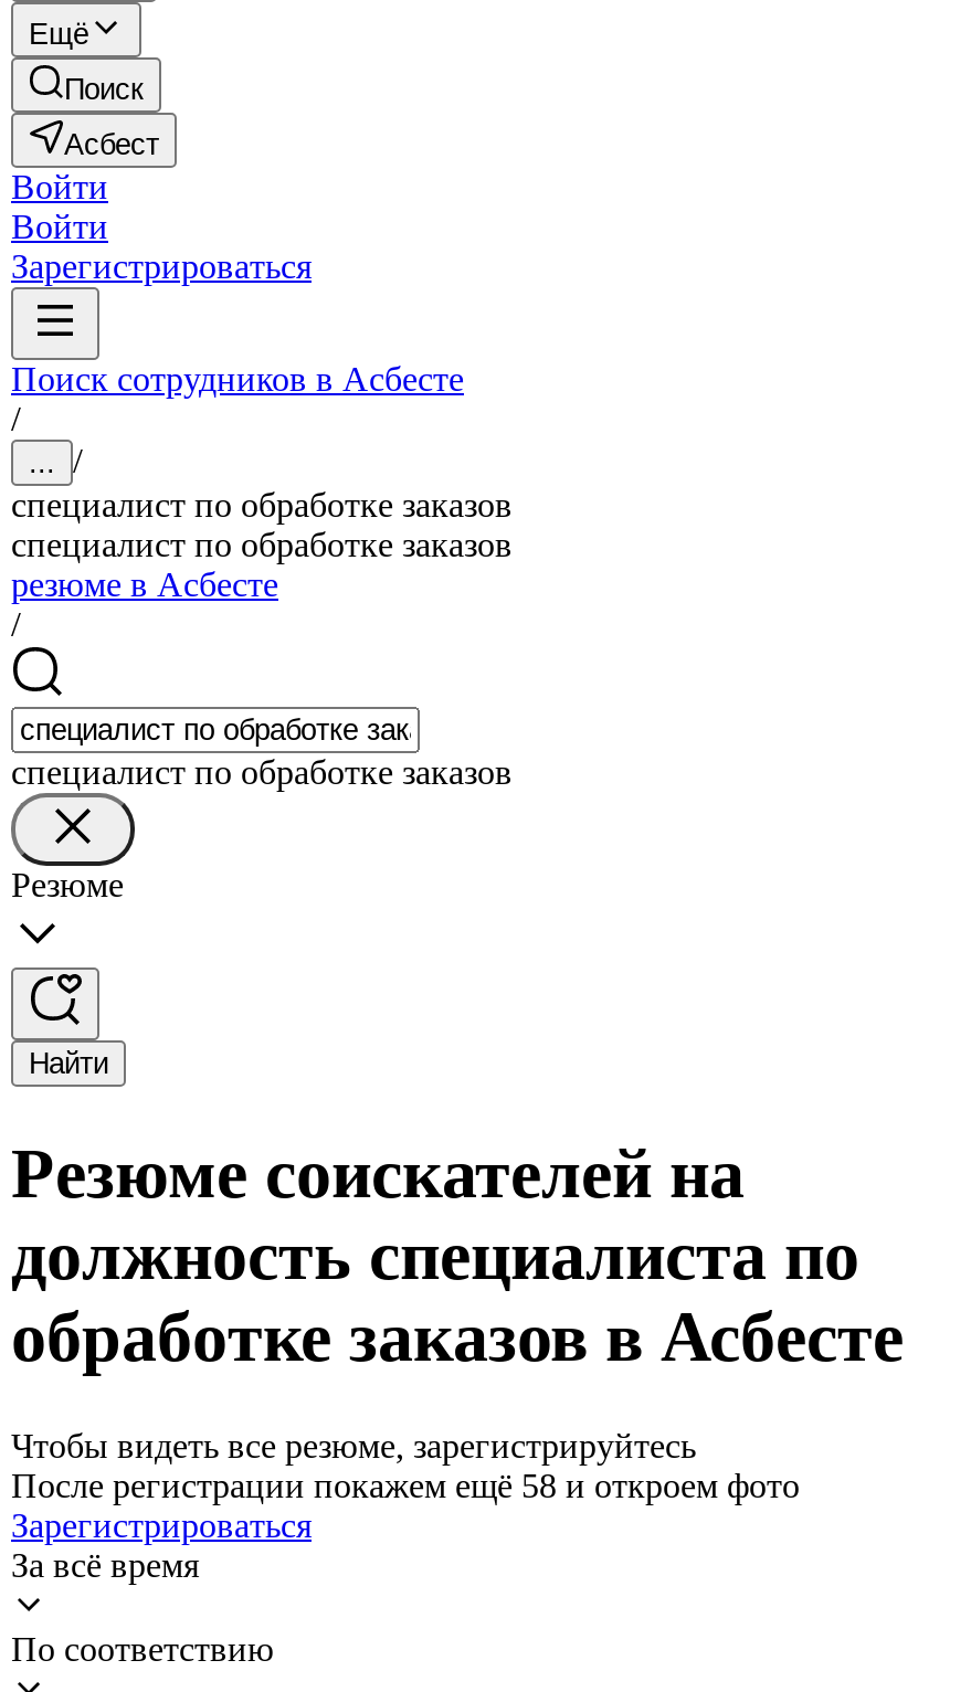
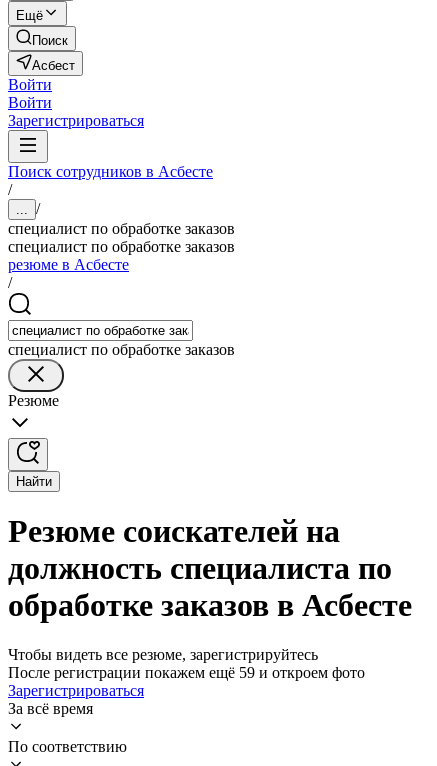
- После регистрации покажем ещё 58 и откроем фото
+ После регистрации покажем ещё 59 и откроем фото
